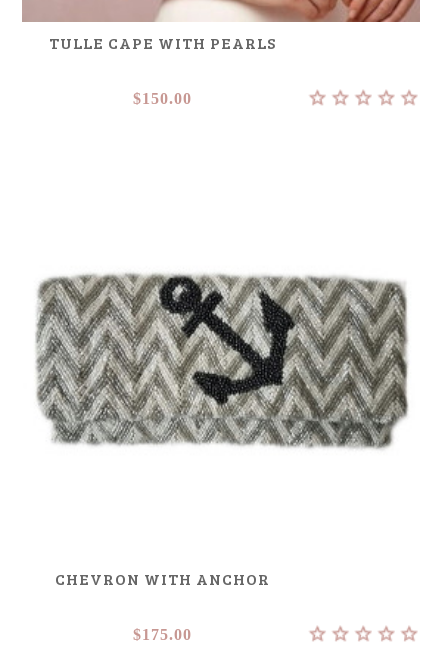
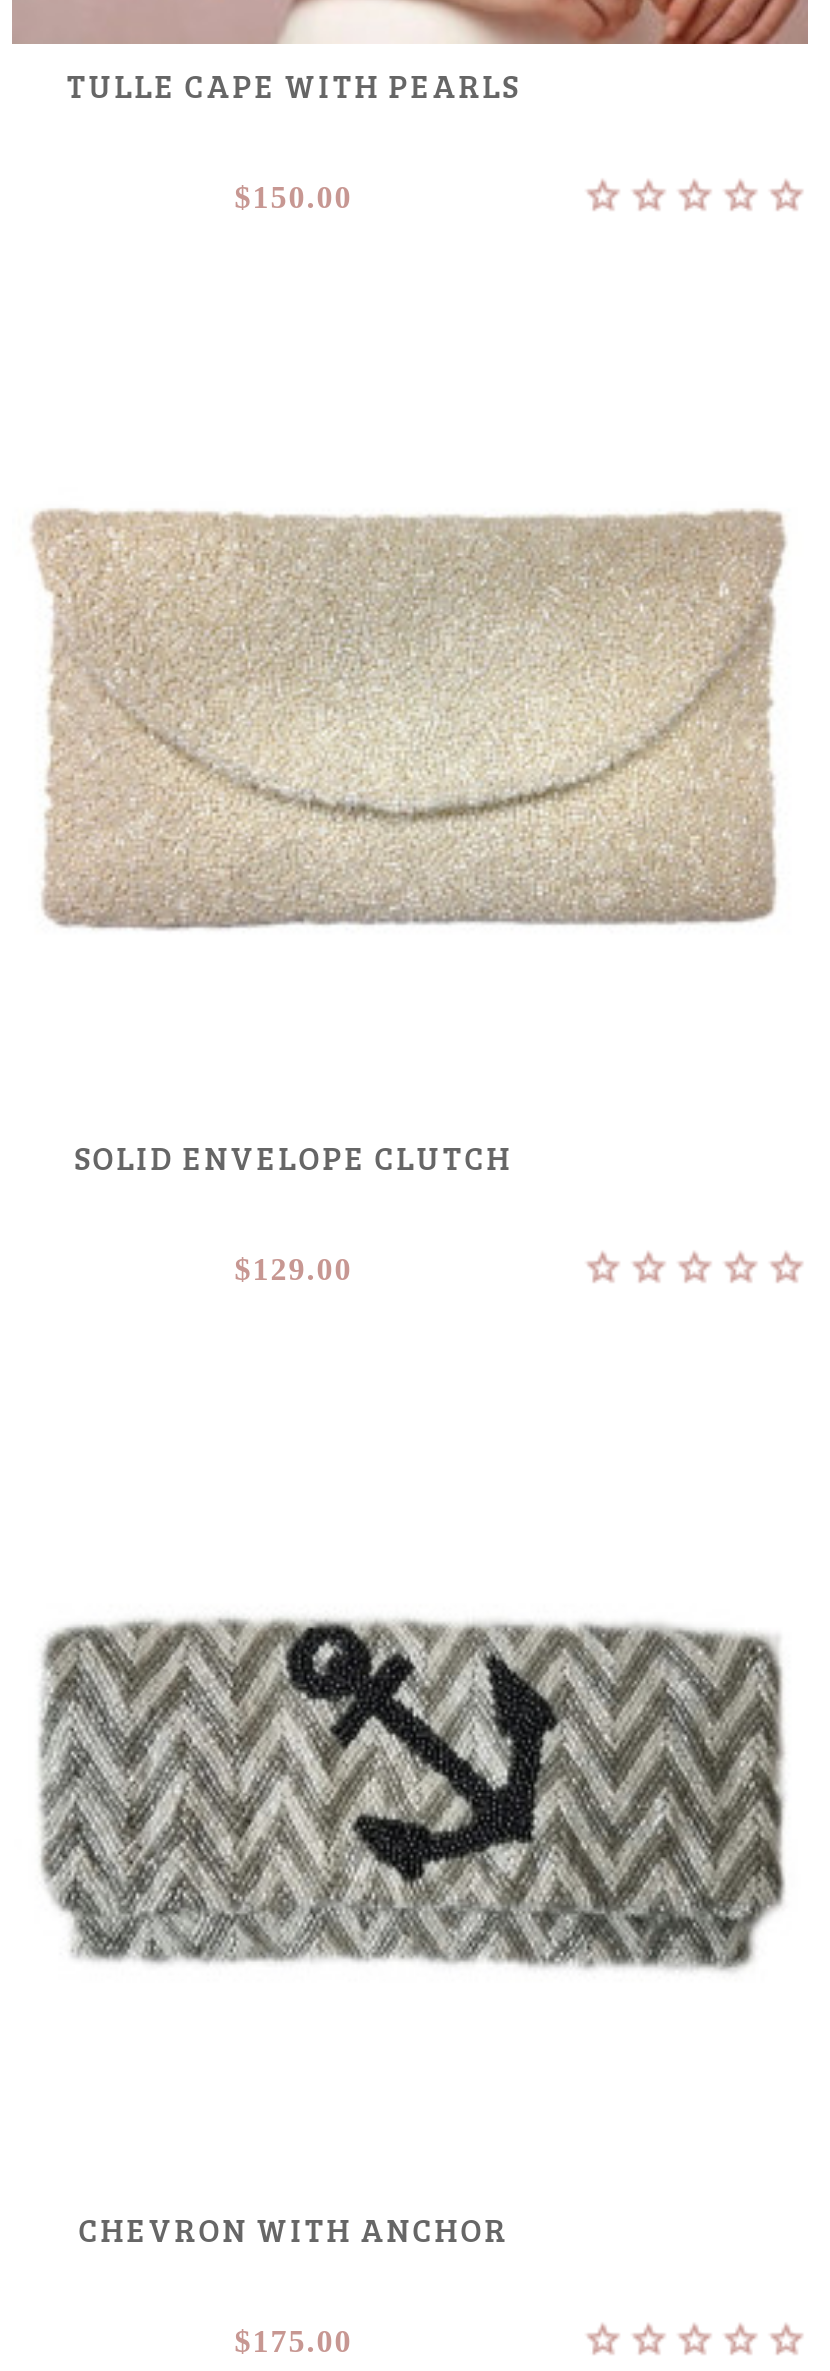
+ [image]

+ SOLID ENVELOPE CLUTCH
+ $129.00
